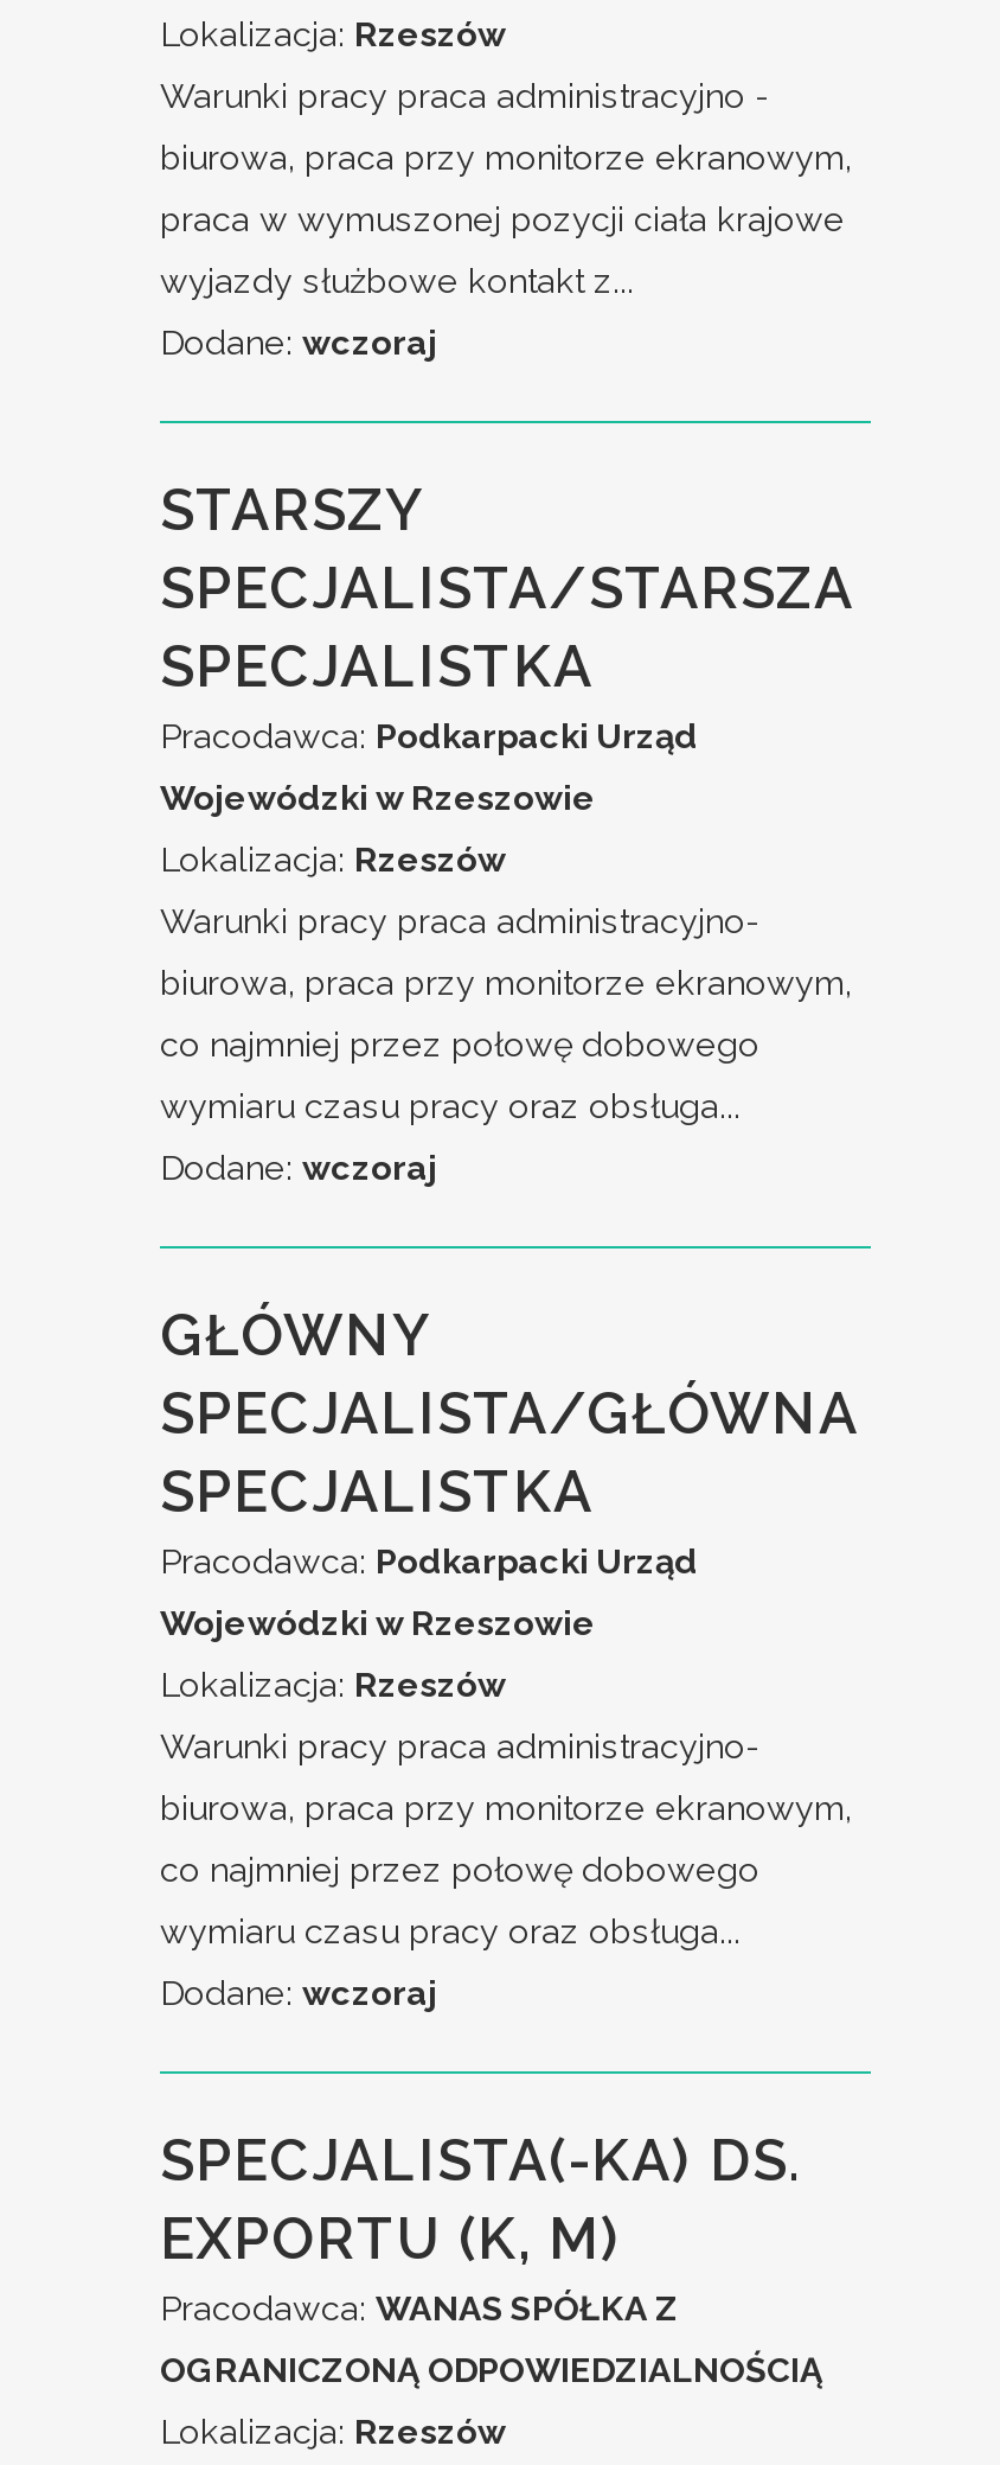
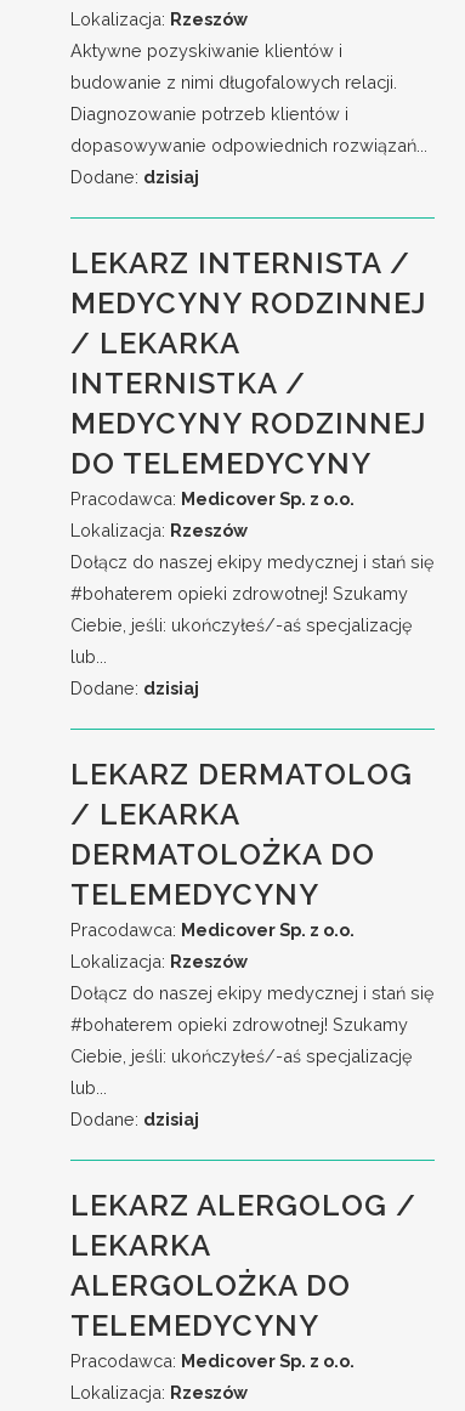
- Warunki pracy praca administracyjno -
- biurowa, praca przy monitorze ekranowym,
- praca w wymuszonej pozycji ciała krajowe
- wyjazdy służbowe kontakt z...
- Dodane: wczoraj
- STARSZY
- SPECJALISTA/STARSZA
- SPECJALISTKA
- Pracodawca: Podkarpacki Urząd
- Wojewódzki w Rzeszowie
+ Aktywne pozyskiwanie klientów i
+ budowanie z nimi długofalowych relacji.
+ Diagnozowanie potrzeb klientów i
+ dopasowywanie odpowiednich rozwiązań...
+ Dodane: dzisiaj
+ LEKARZ INTERNISTA /
+ MEDYCYNY RODZINNEJ
+ / LEKARKA
+ INTERNISTKA /
+ MEDYCYNY RODZINNEJ
+ DO TELEMEDYCYNY
+ Pracodawca: Medicover Sp. z o.o.

- Warunki pracy praca administracyjno-
- biurowa, praca przy monitorze ekranowym,
- co najmniej przez połowę dobowego
- wymiaru czasu pracy oraz obsługa...
- Dodane: wczoraj
- GŁÓWNY
- SPECJALISTA/GŁÓWNA
- SPECJALISTKA
- Pracodawca: Podkarpacki Urząd
- Wojewódzki w Rzeszowie
+ Dołącz do naszej ekipy medycznej i stań się
+ #bohaterem opieki zdrowotnej! Szukamy
+ Ciebie, jeśli: ukończyłeś/-aś specjalizację
+ lub...
+ Dodane: dzisiaj
+ LEKARZ DERMATOLOG
+ / LEKARKA
+ DERMATOLOŻKA DO
+ TELEMEDYCYNY
+ Pracodawca: Medicover Sp. z o.o.

- Warunki pracy praca administracyjno-
- biurowa, praca przy monitorze ekranowym,
- co najmniej przez połowę dobowego
- wymiaru czasu pracy oraz obsługa...
- Dodane: wczoraj
- SPECJALISTA(-KA) DS.
- EXPORTU (K, M)
- Pracodawca: WANAS SPÓŁKA Z
- OGRANICZONĄ ODPOWIEDZIALNOŚCIĄ
+ Dołącz do naszej ekipy medycznej i stań się
+ #bohaterem opieki zdrowotnej! Szukamy
+ Ciebie, jeśli: ukończyłeś/-aś specjalizację
+ lub...
+ Dodane: dzisiaj
+ LEKARZ ALERGOLOG /
+ LEKARKA
+ ALERGOLOŻKA DO
+ TELEMEDYCYNY
+ Pracodawca: Medicover Sp. z o.o.
